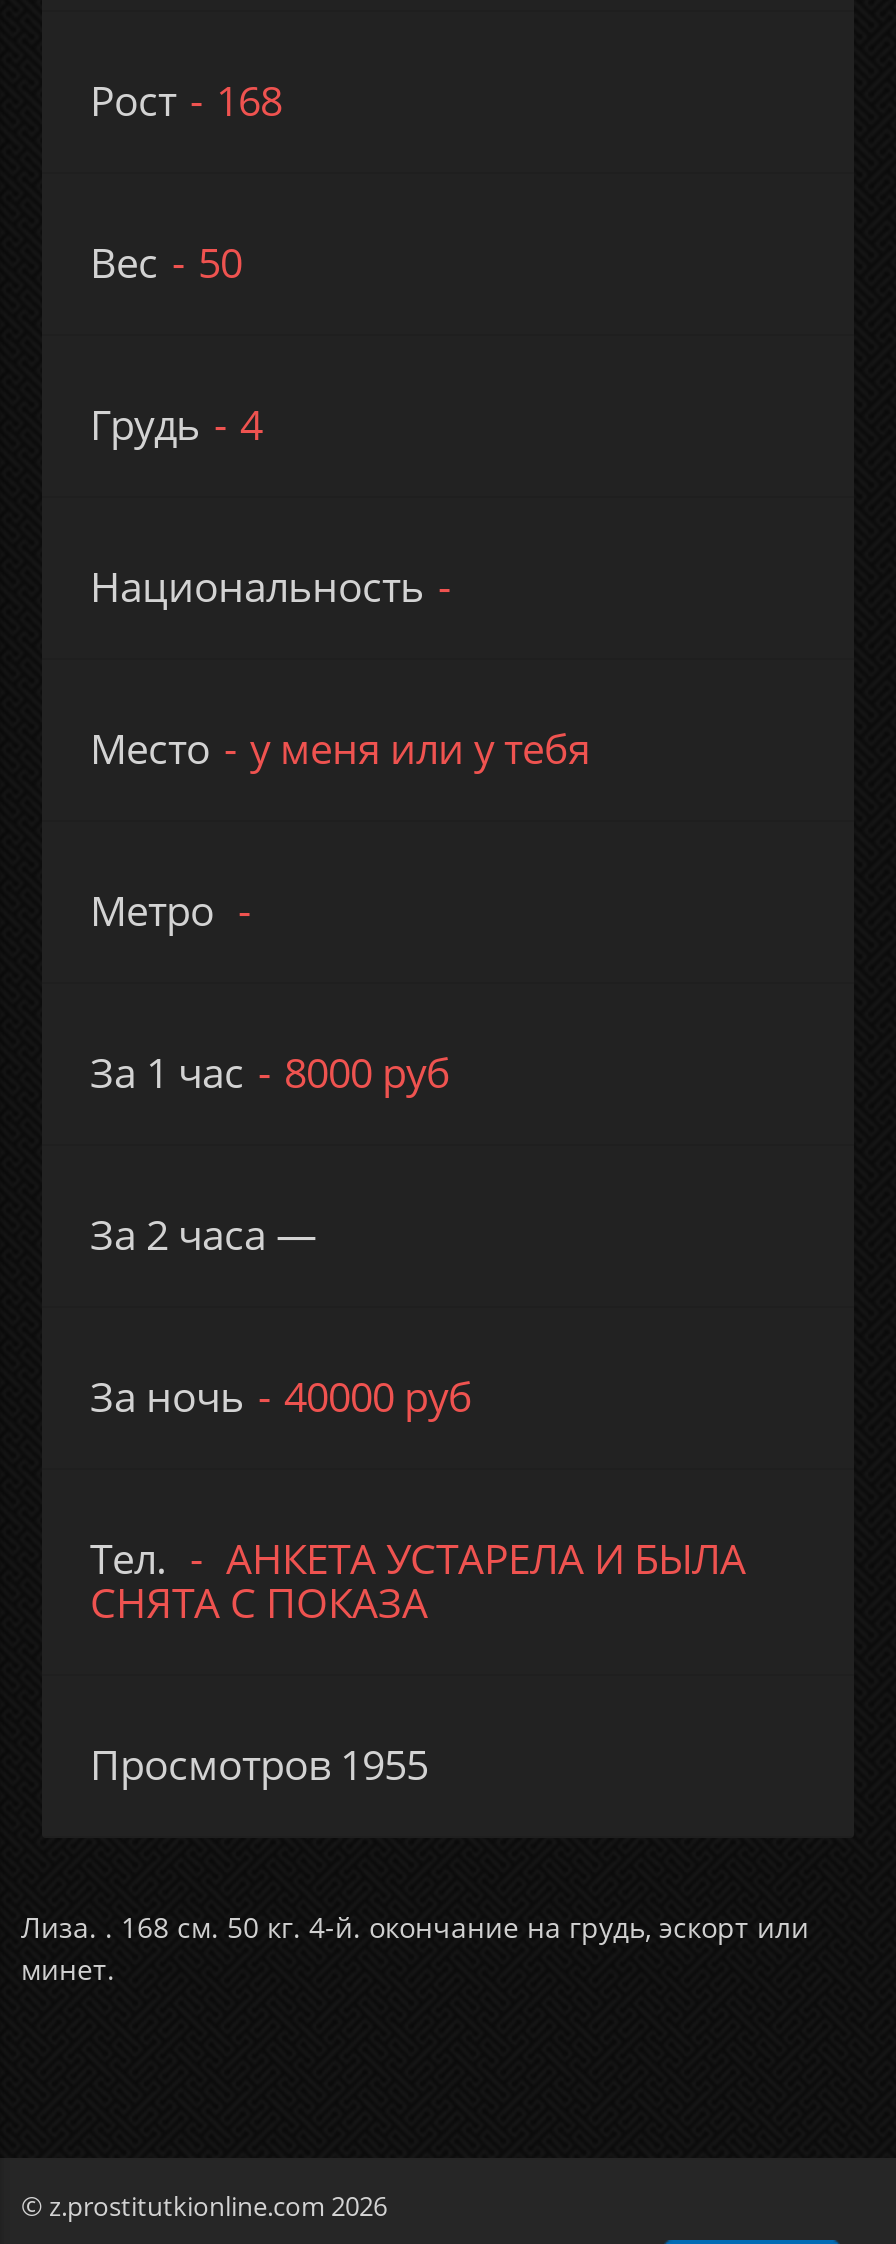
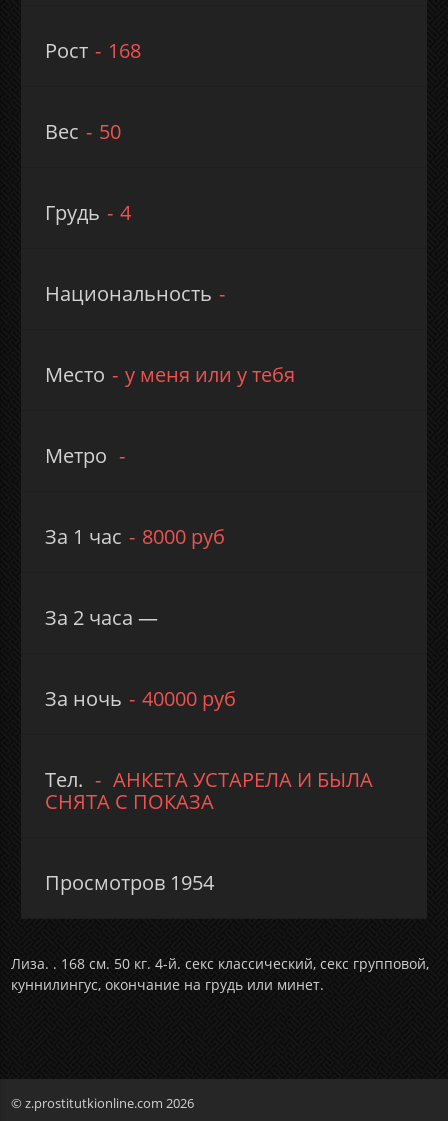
- Просмотров 1955
+ Просмотров 1954

- Лиза. . 168 см. 50 кг. 4-й. окончание на грудь, эскорт или
- минет.
+ Лиза. . 168 см. 50 кг. 4-й. секс классический, секс групповой,
+ куннилингус, окончание на грудь или минет.
